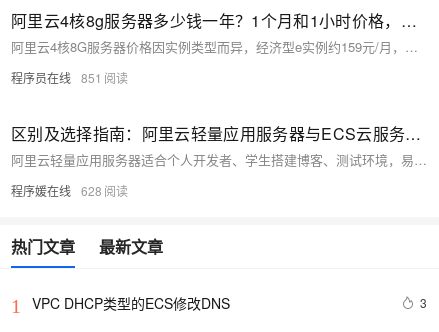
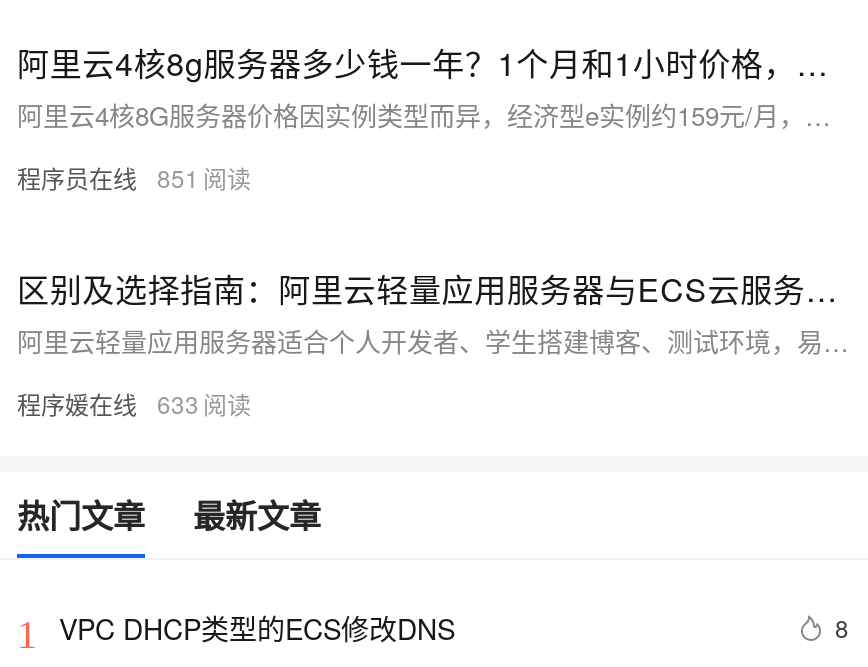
- 程序媛在线 628
+ 程序媛在线 633

- 3
+ 8
